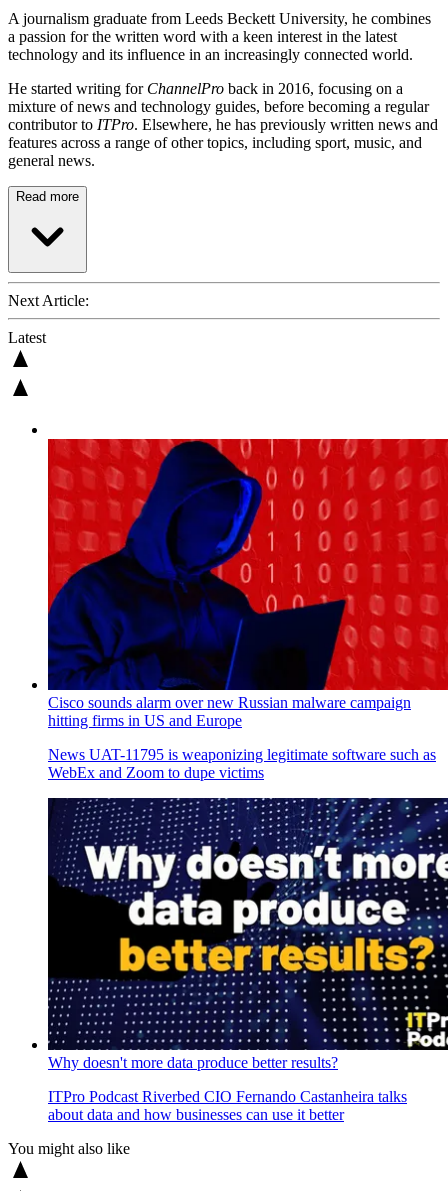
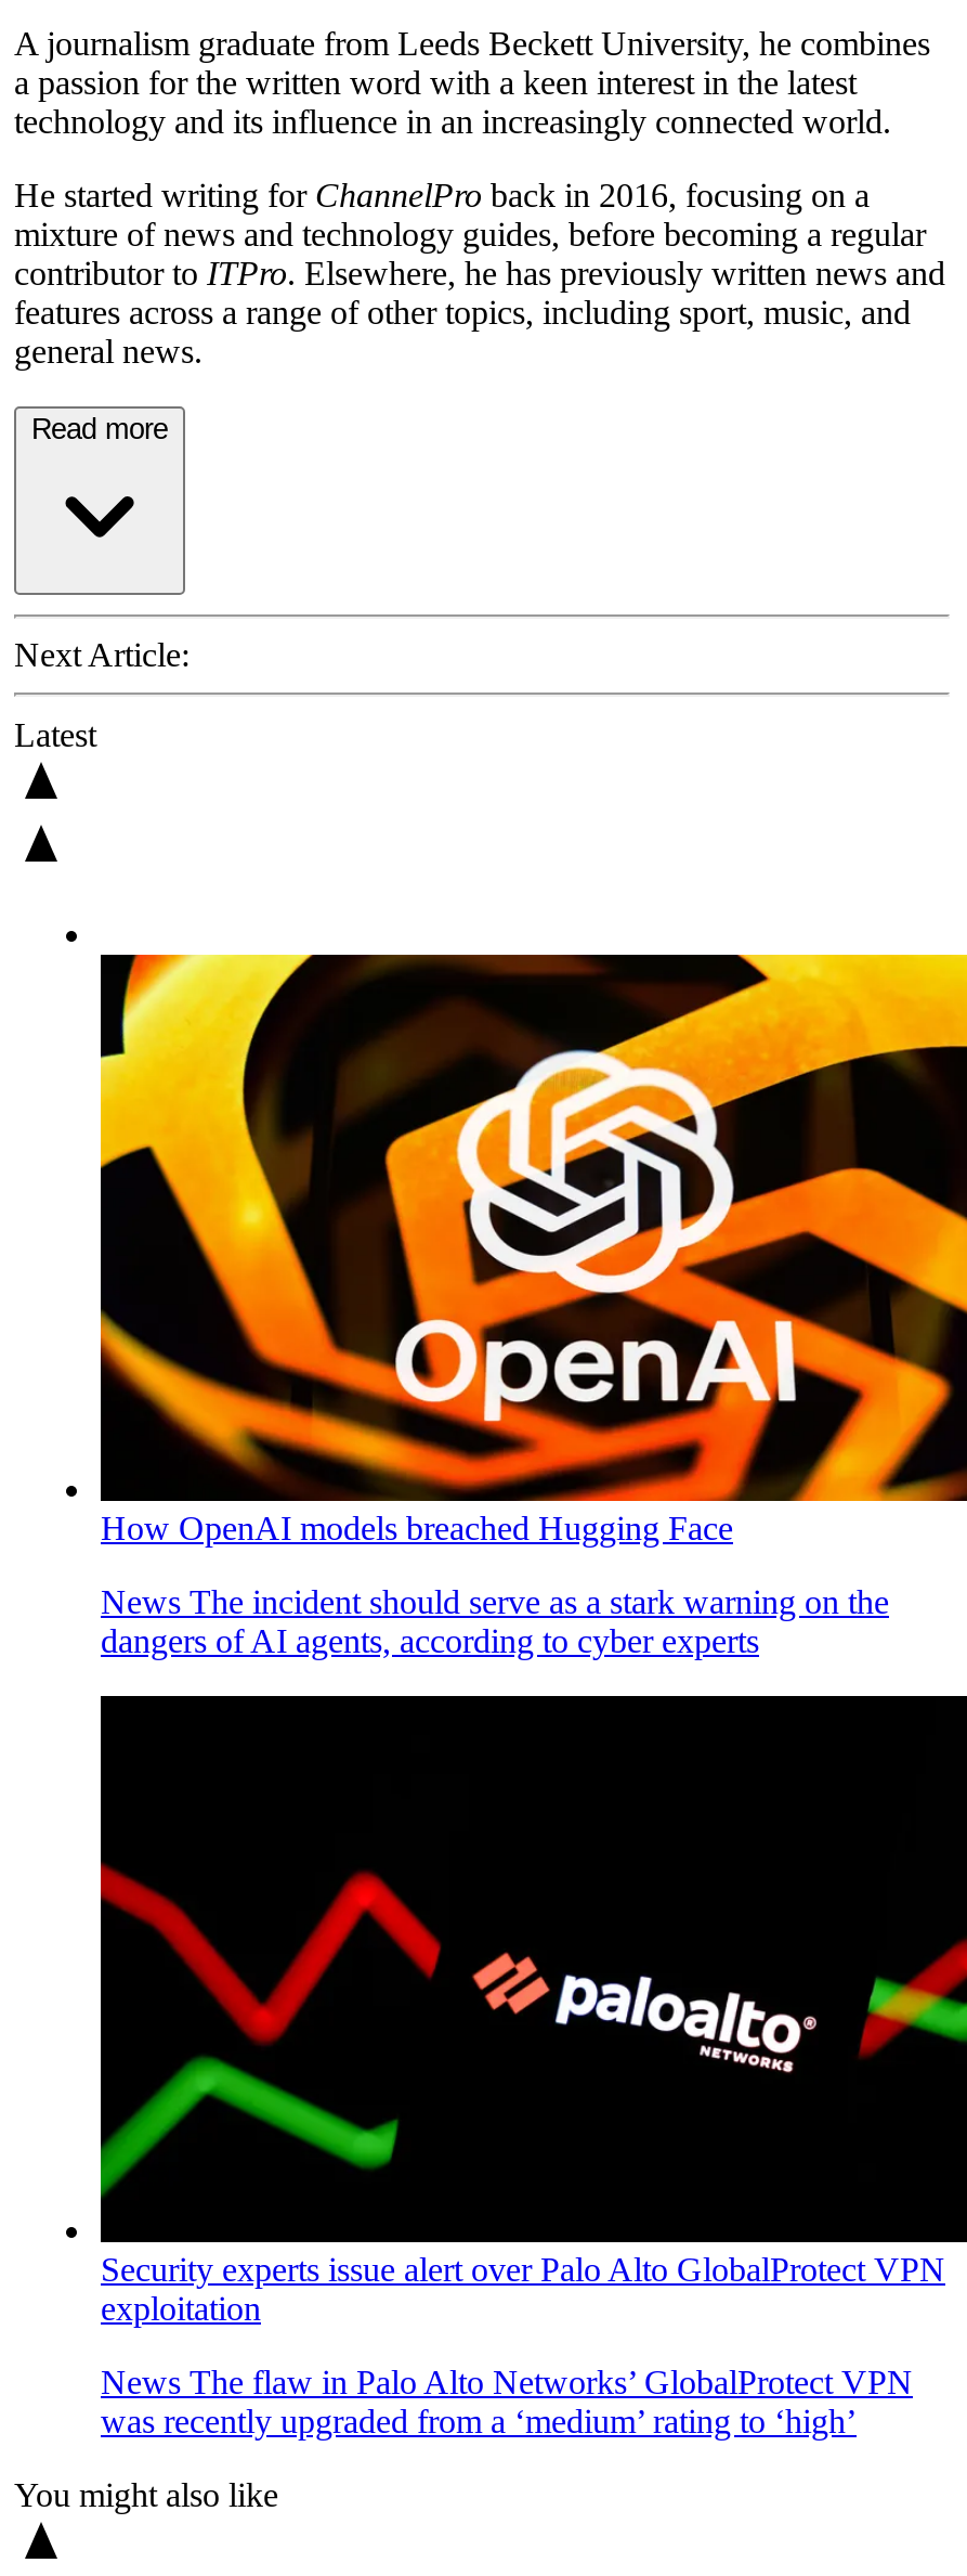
- [image]
- Cisco sounds alarm over new Russian malware campaign
- hitting firms in US and Europe
+ [image]
+ How OpenAI models breached Hugging Face

- News UAT-11795 is weaponizing legitimate software such as
- WebEx and Zoom to dupe victims
+ News The incident should serve as a stark warning on the
+ dangers of AI agents, according to cyber experts

- [image]
- Why doesn't more data produce better results?
+ [image]
+ Security experts issue alert over Palo Alto GlobalProtect VPN
+ exploitation

- ITPro Podcast Riverbed CIO Fernando Castanheira talks
- about data and how businesses can use it better
+ News The flaw in Palo Alto Networks’ GlobalProtect VPN
+ was recently upgraded from a ‘medium’ rating to ‘high’
